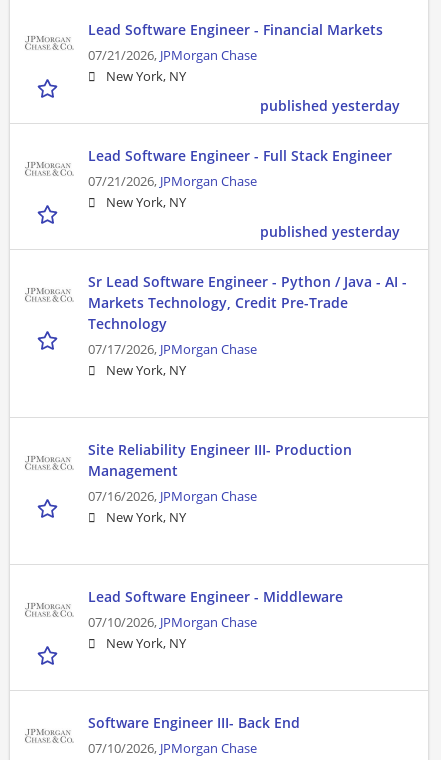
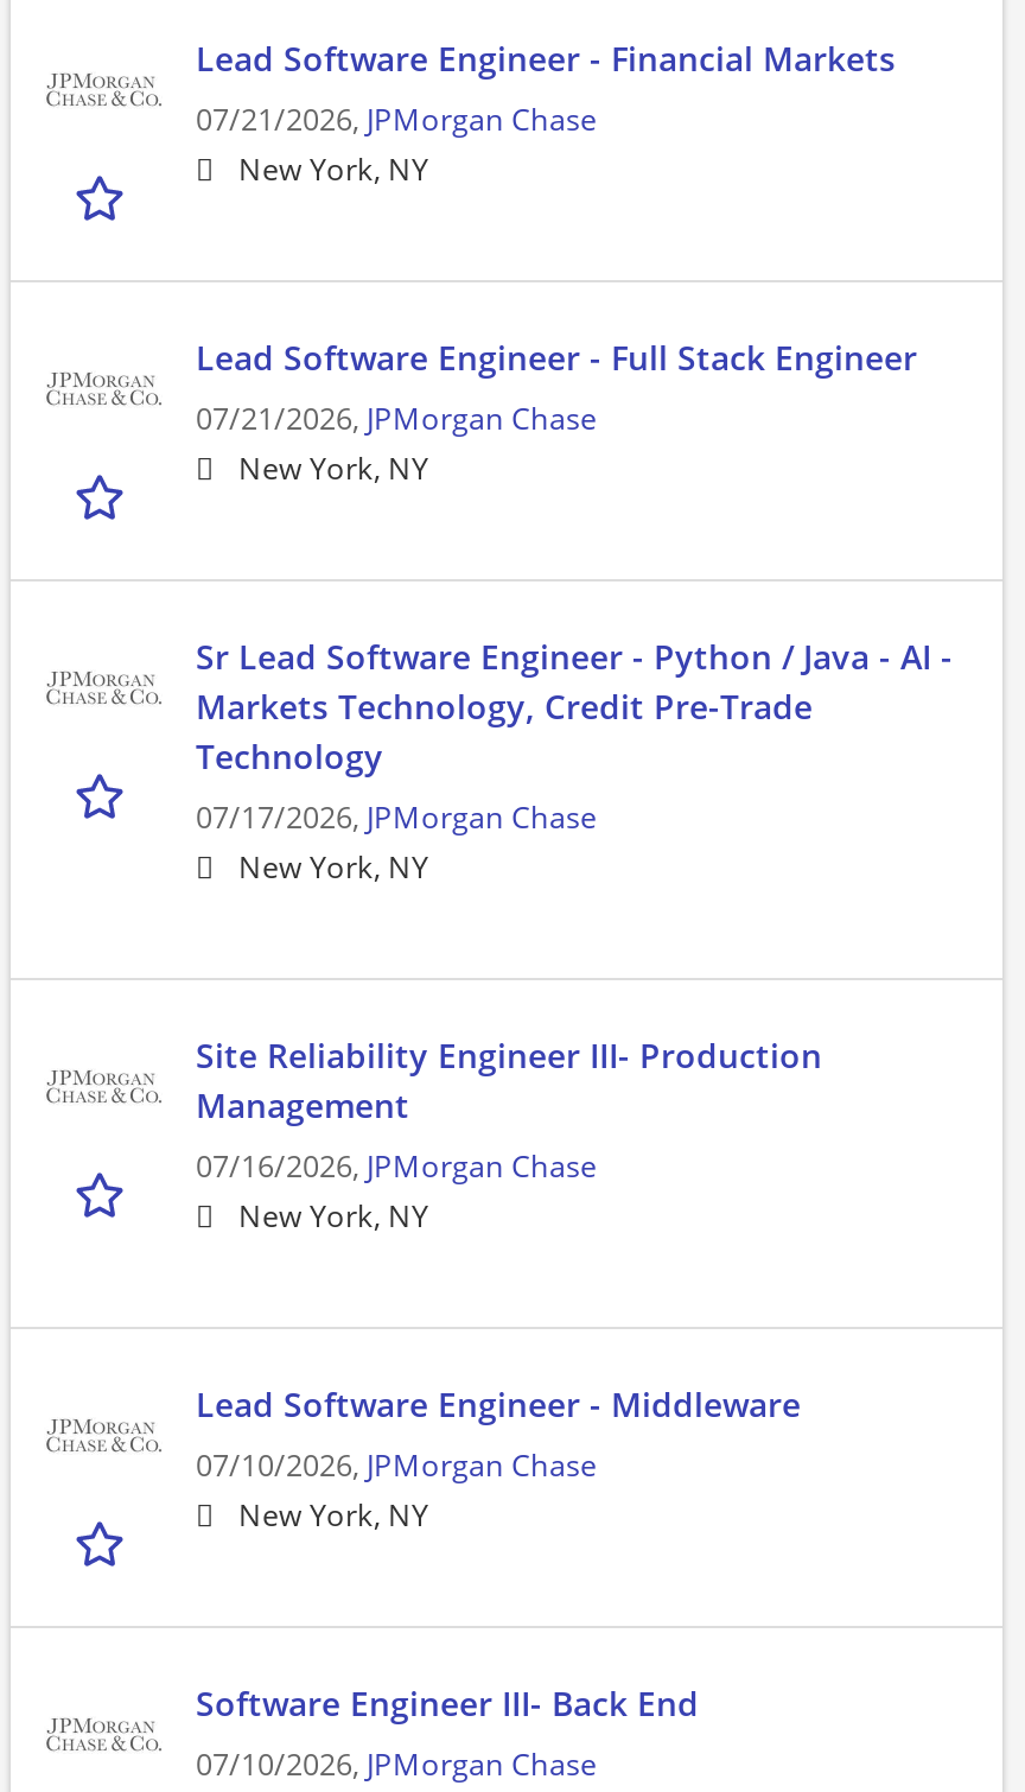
- published yesterday

- published yesterday
